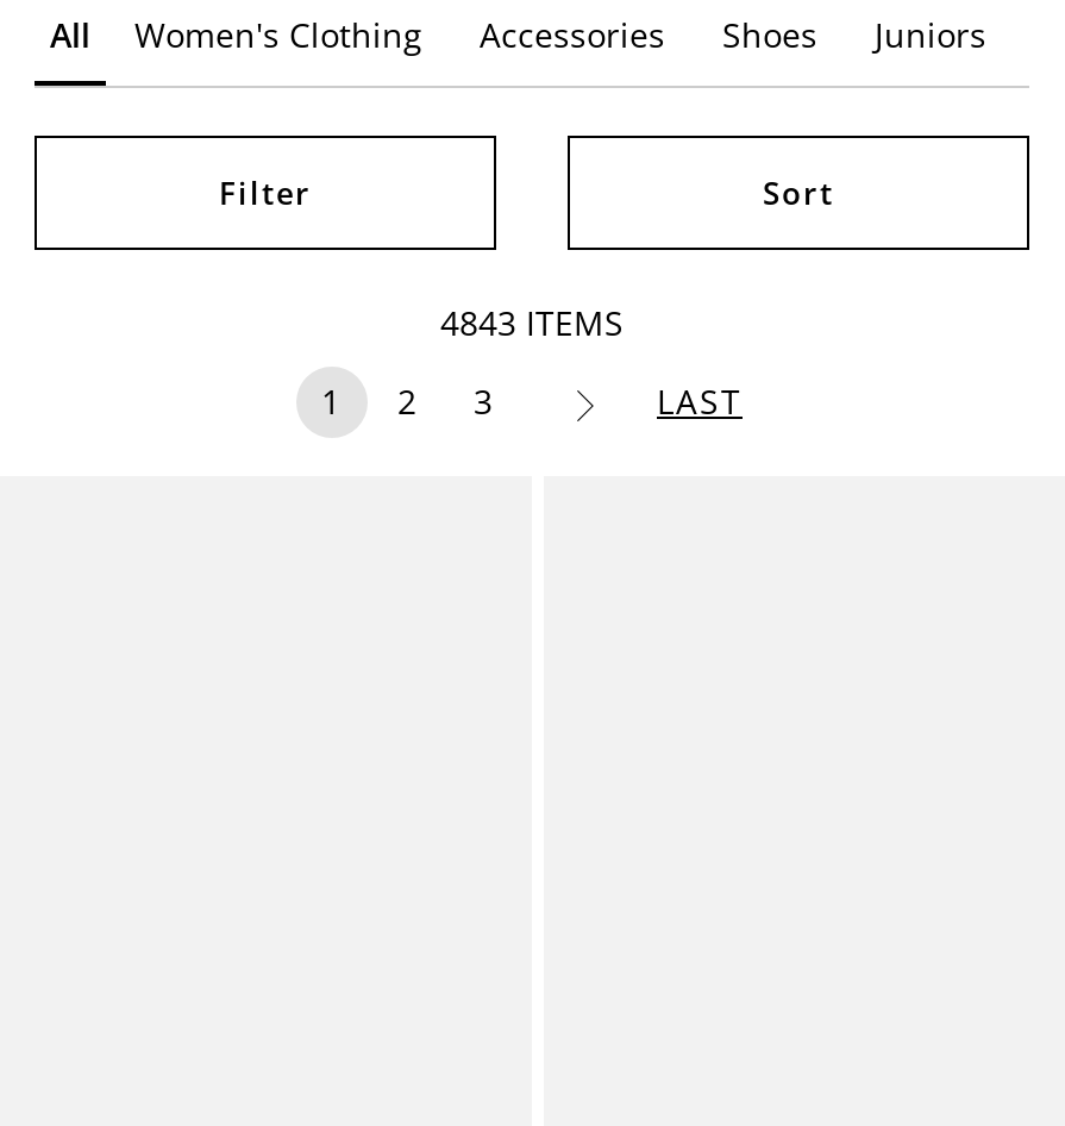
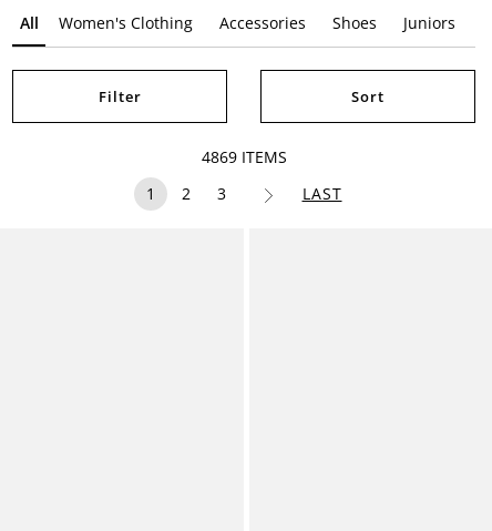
- 4843 ITEMS
+ 4869 ITEMS
